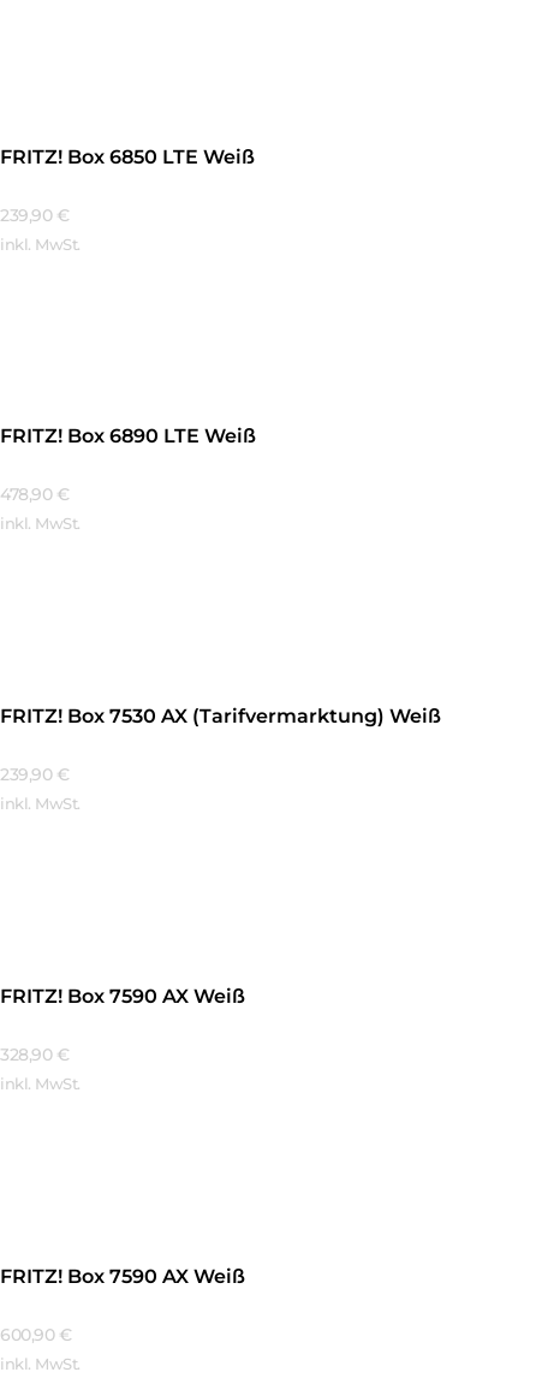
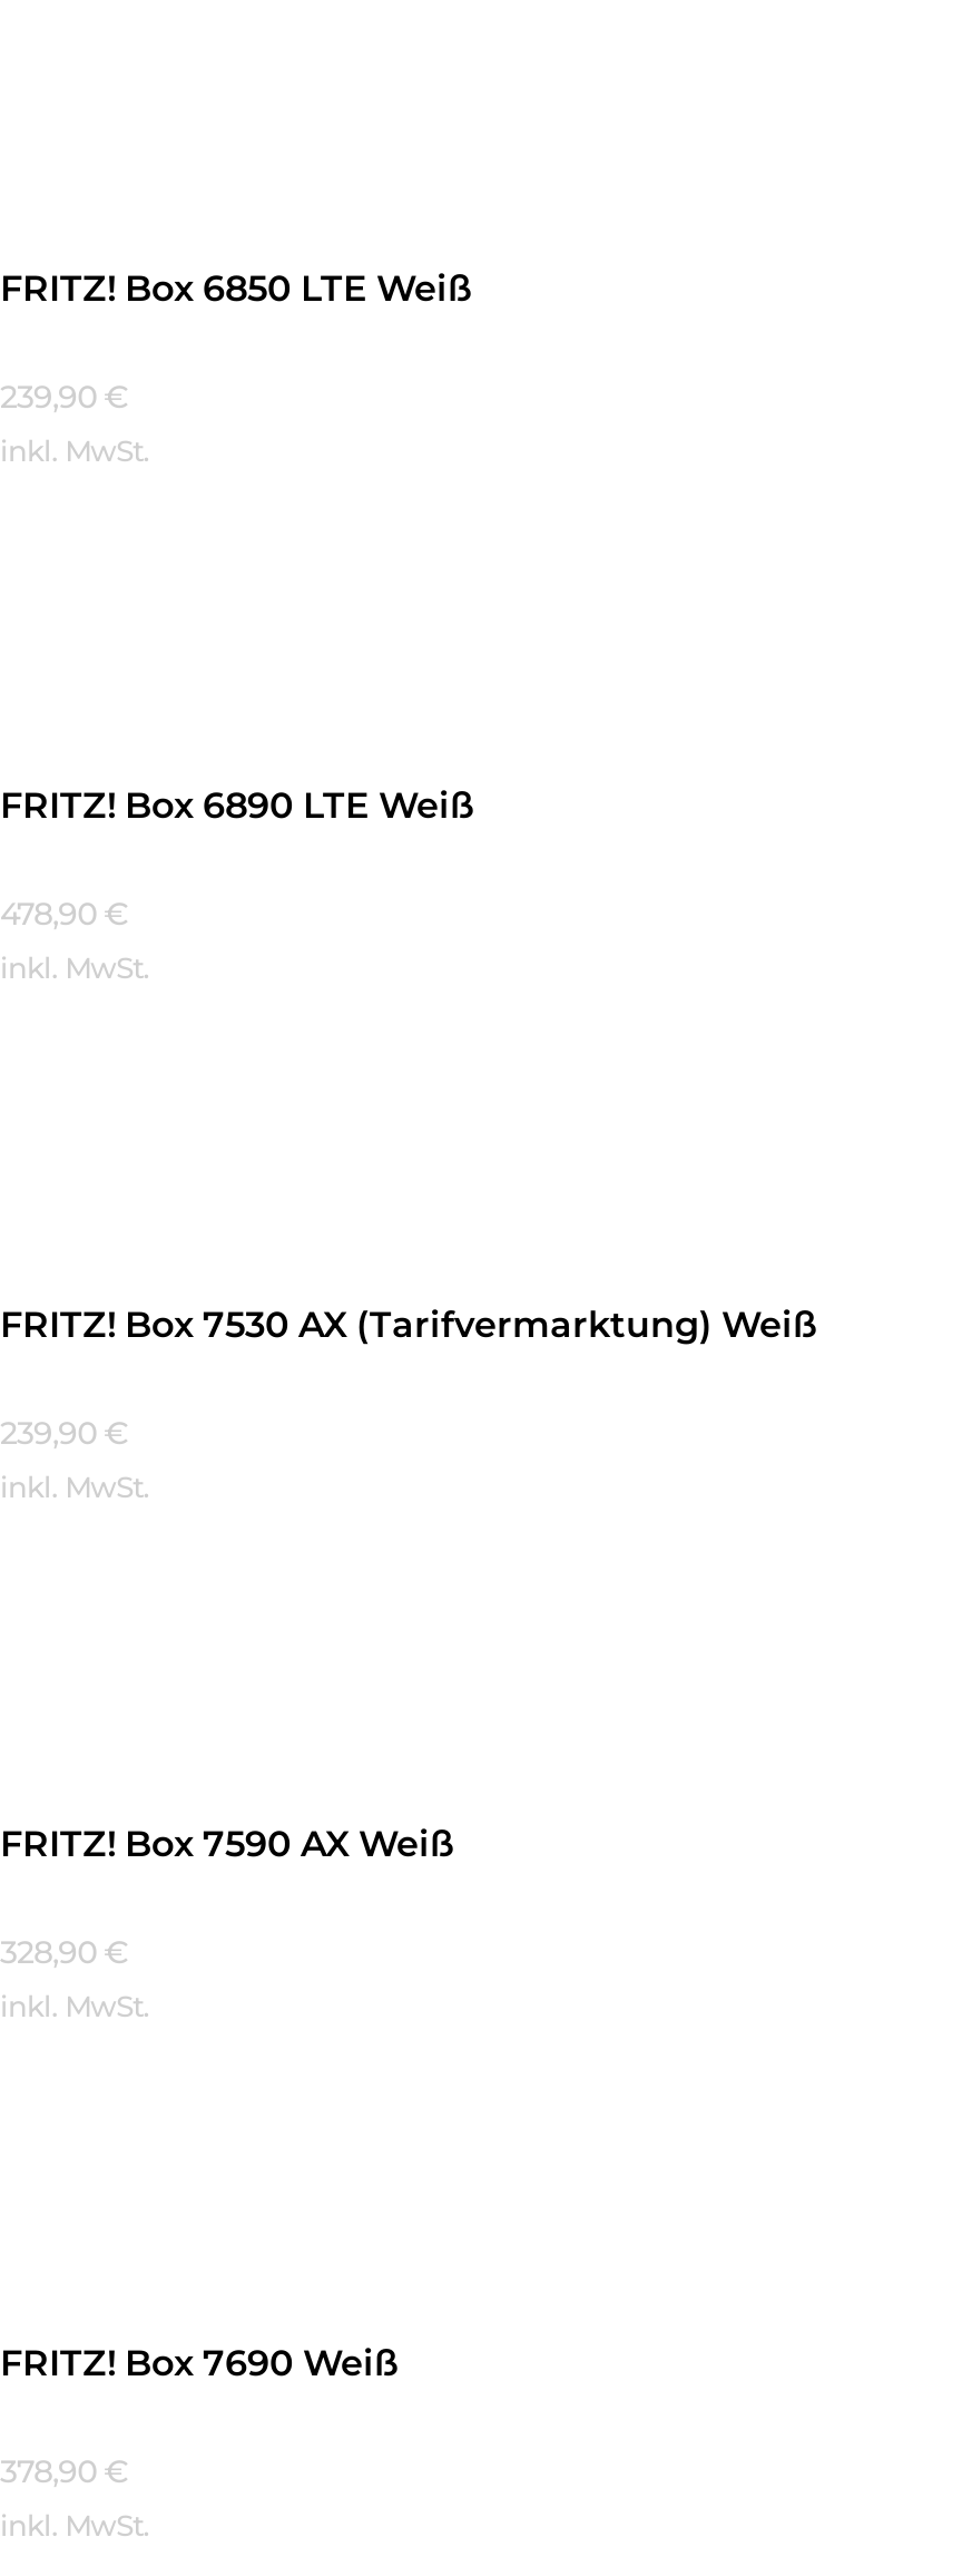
- FRITZ! Box 7590 AX Weiß
+ FRITZ! Box 7690 Weiß

- 600,90 €
+ 378,90 €
